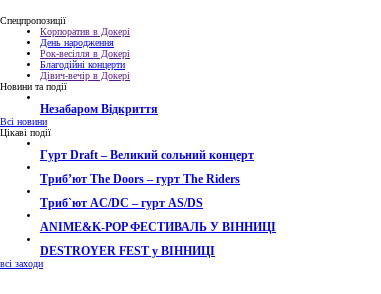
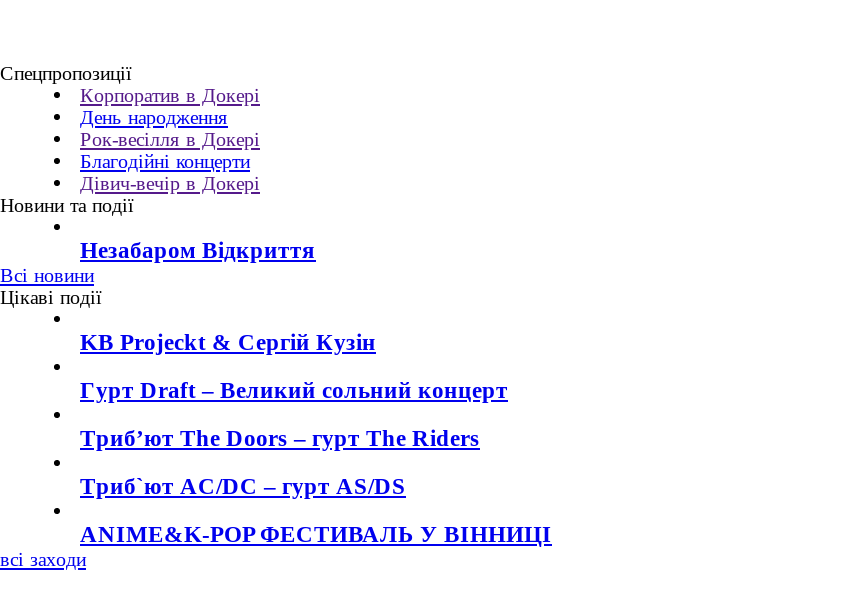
+ KB Projeckt & Сергій Кузін

moved down: Гурт Draft – Великий сольний концерт | Трибʼют The Doors – гурт The Riders | Триб`ют AC/DC – гурт AS/DS | ANIME&K-POP ФЕСТИВАЛЬ У ВІННИЦІ

- DESTROYER FEST у ВІННИЦІ
